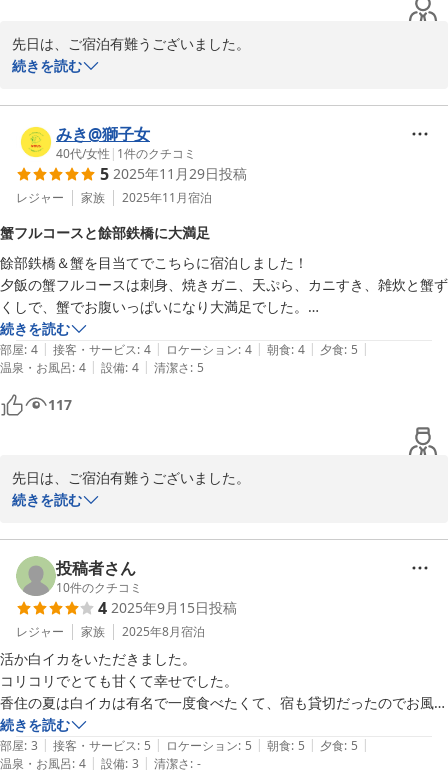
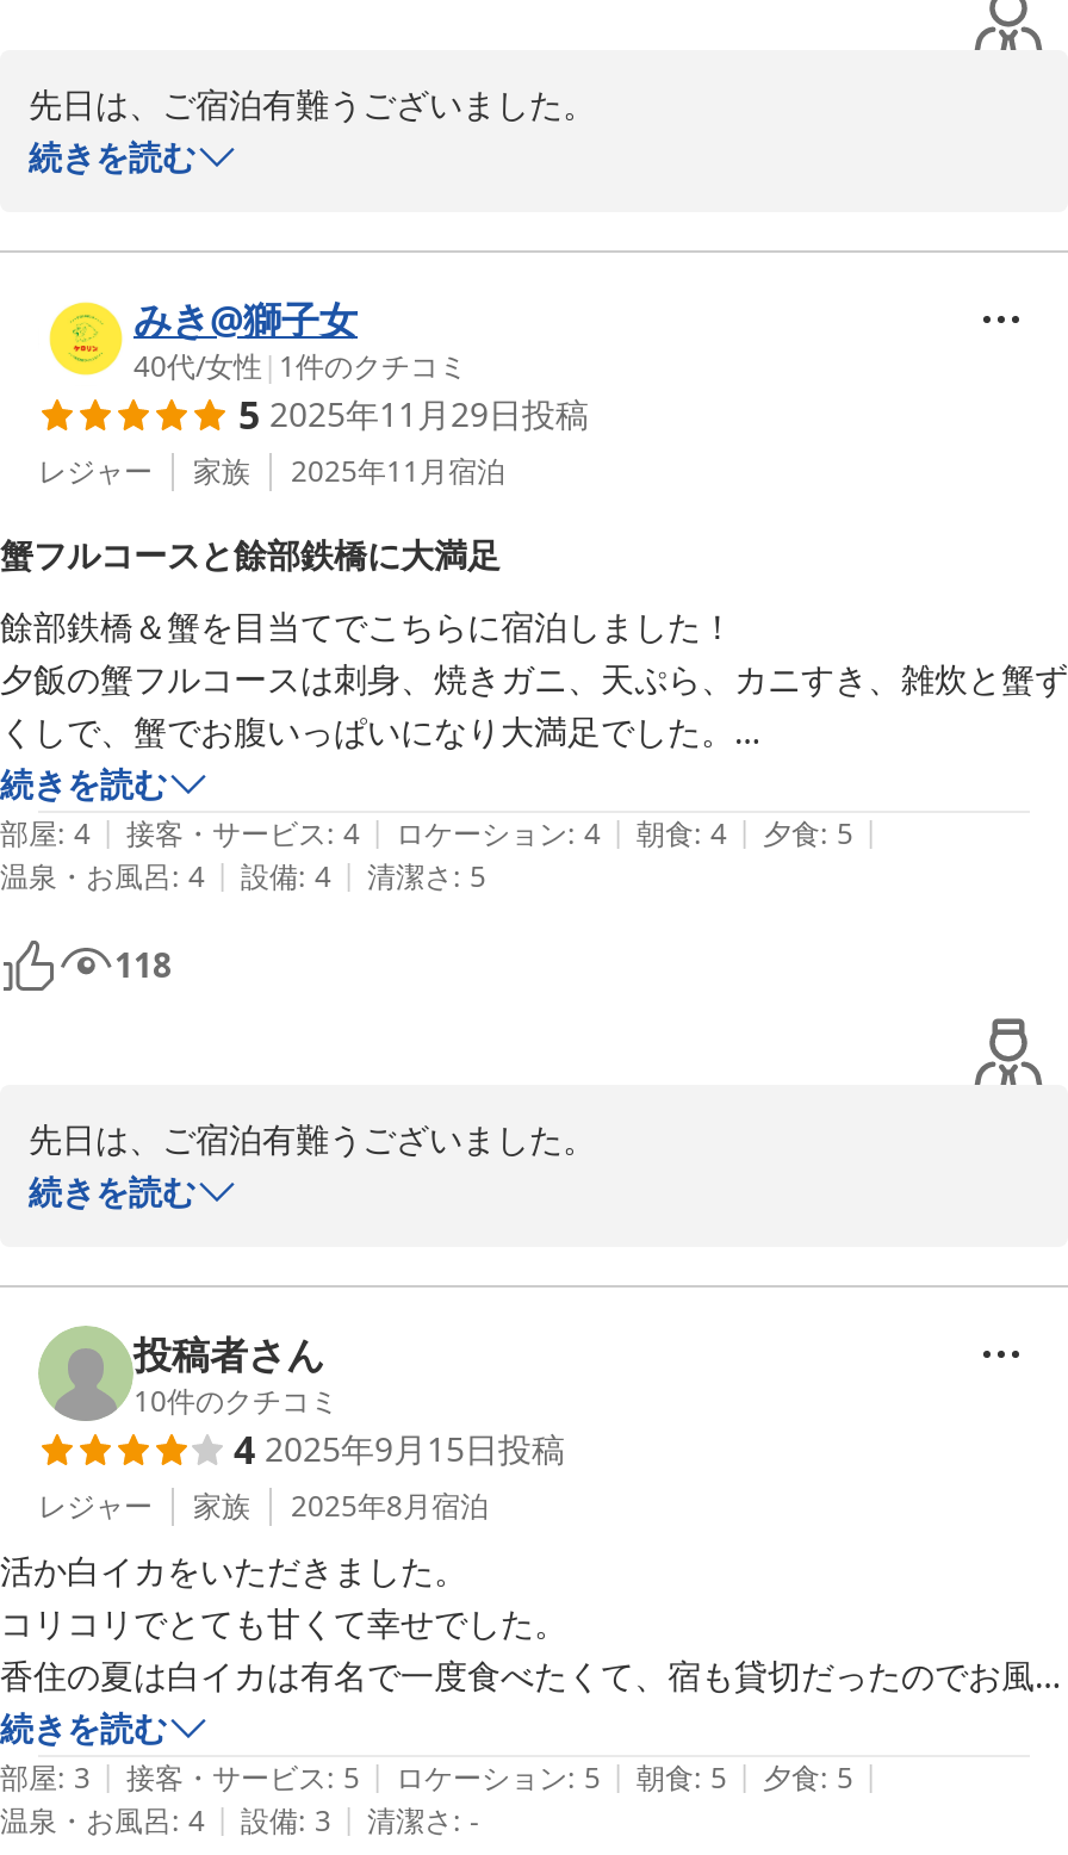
- 117
+ 118
